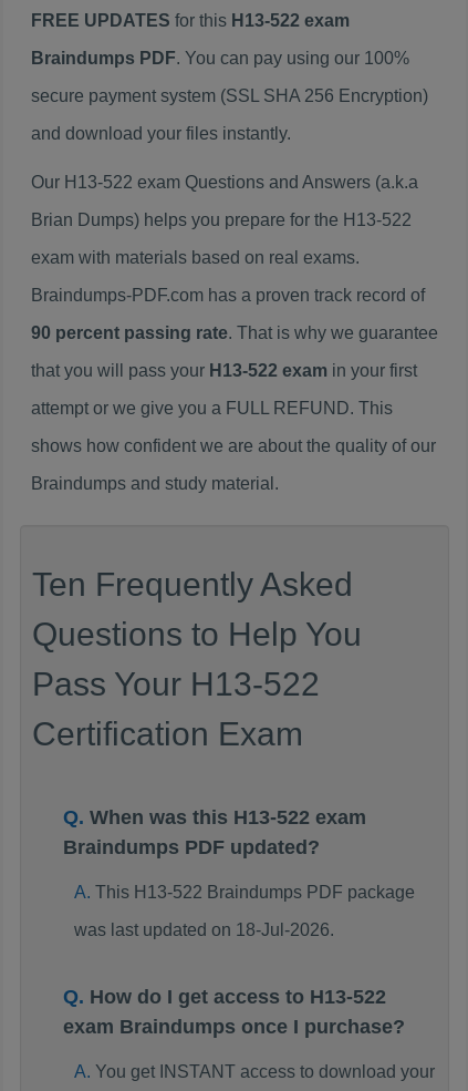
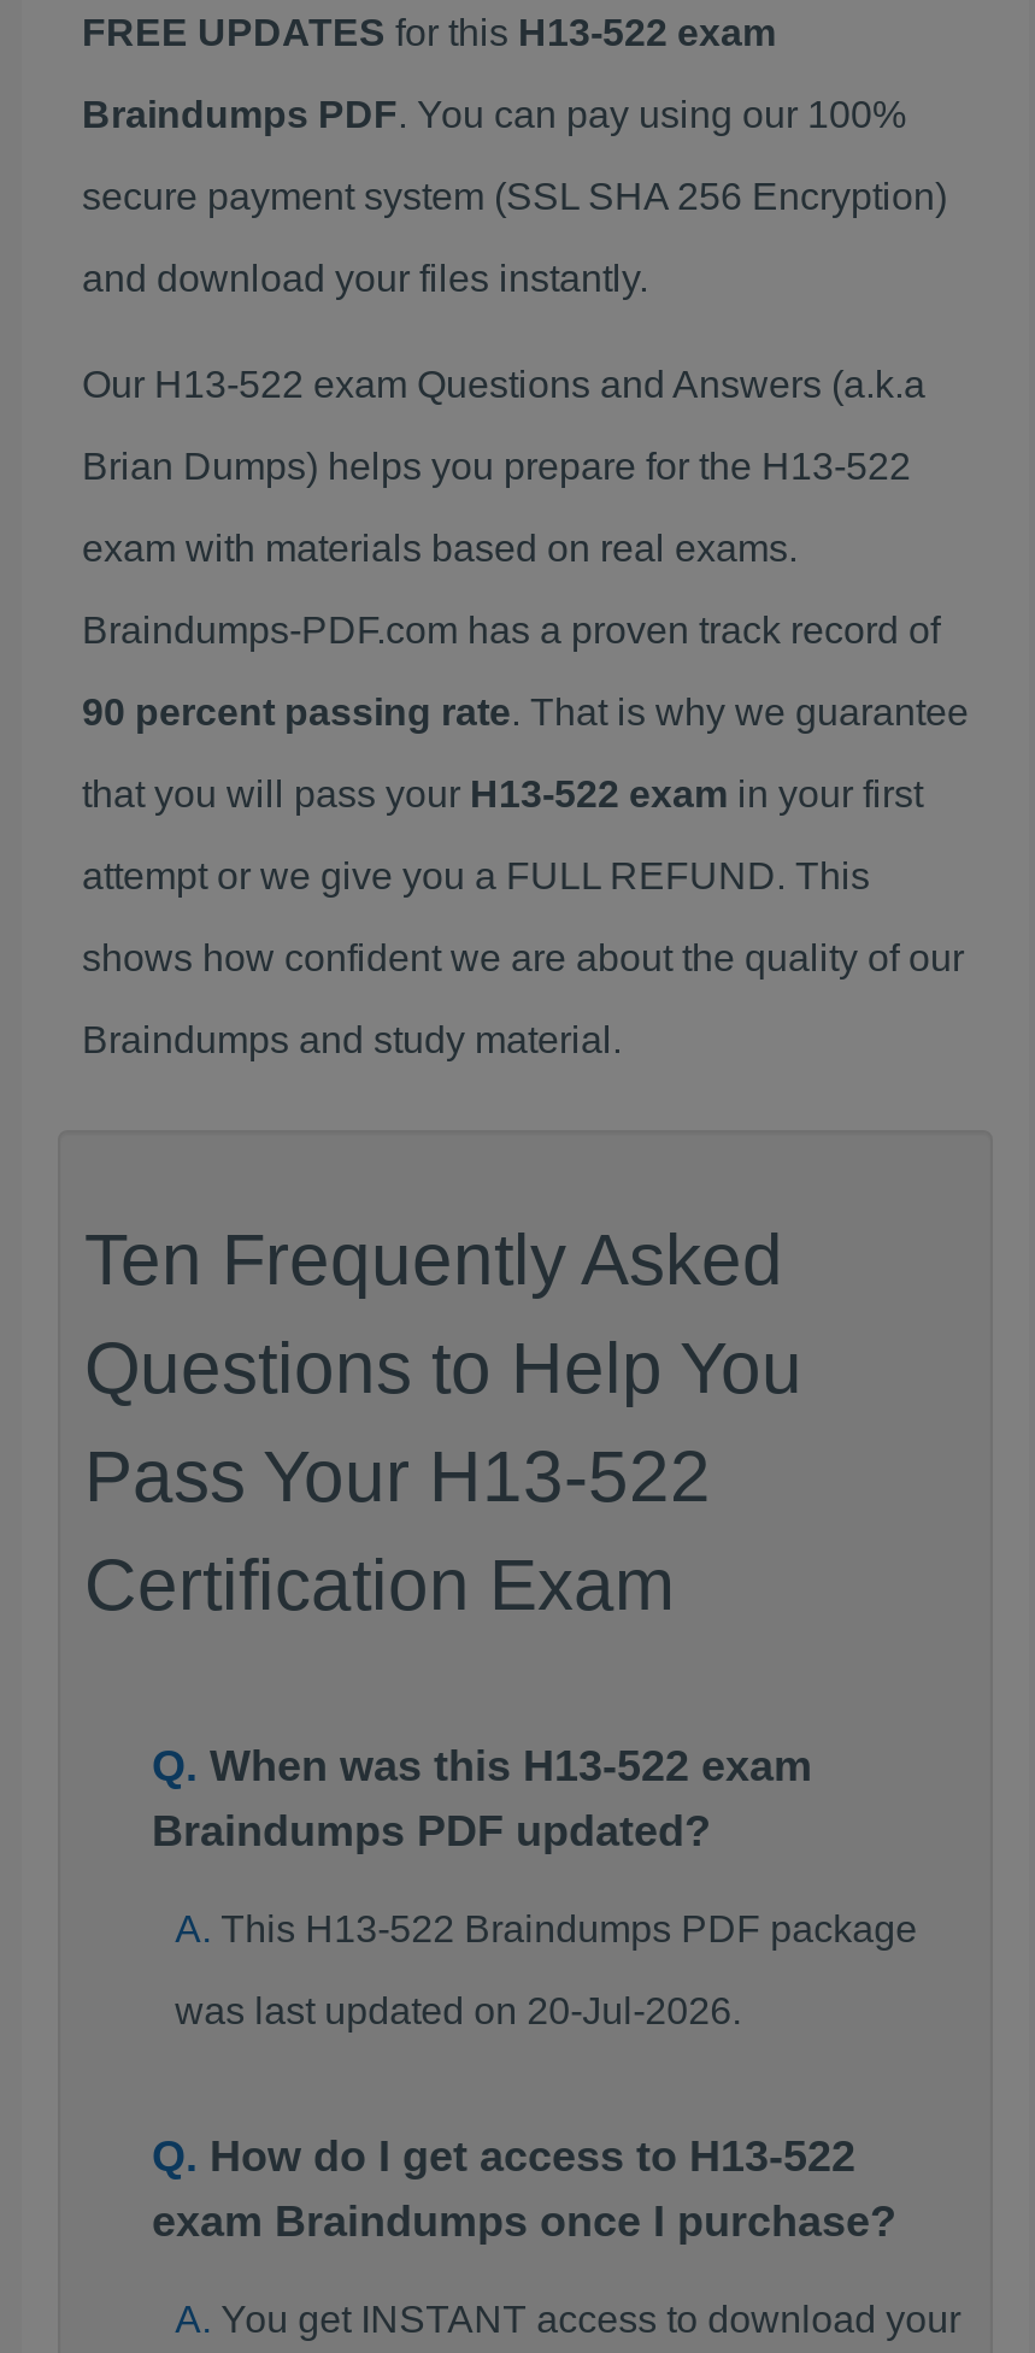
- was last updated on 18-Jul-2026.
+ was last updated on 20-Jul-2026.
